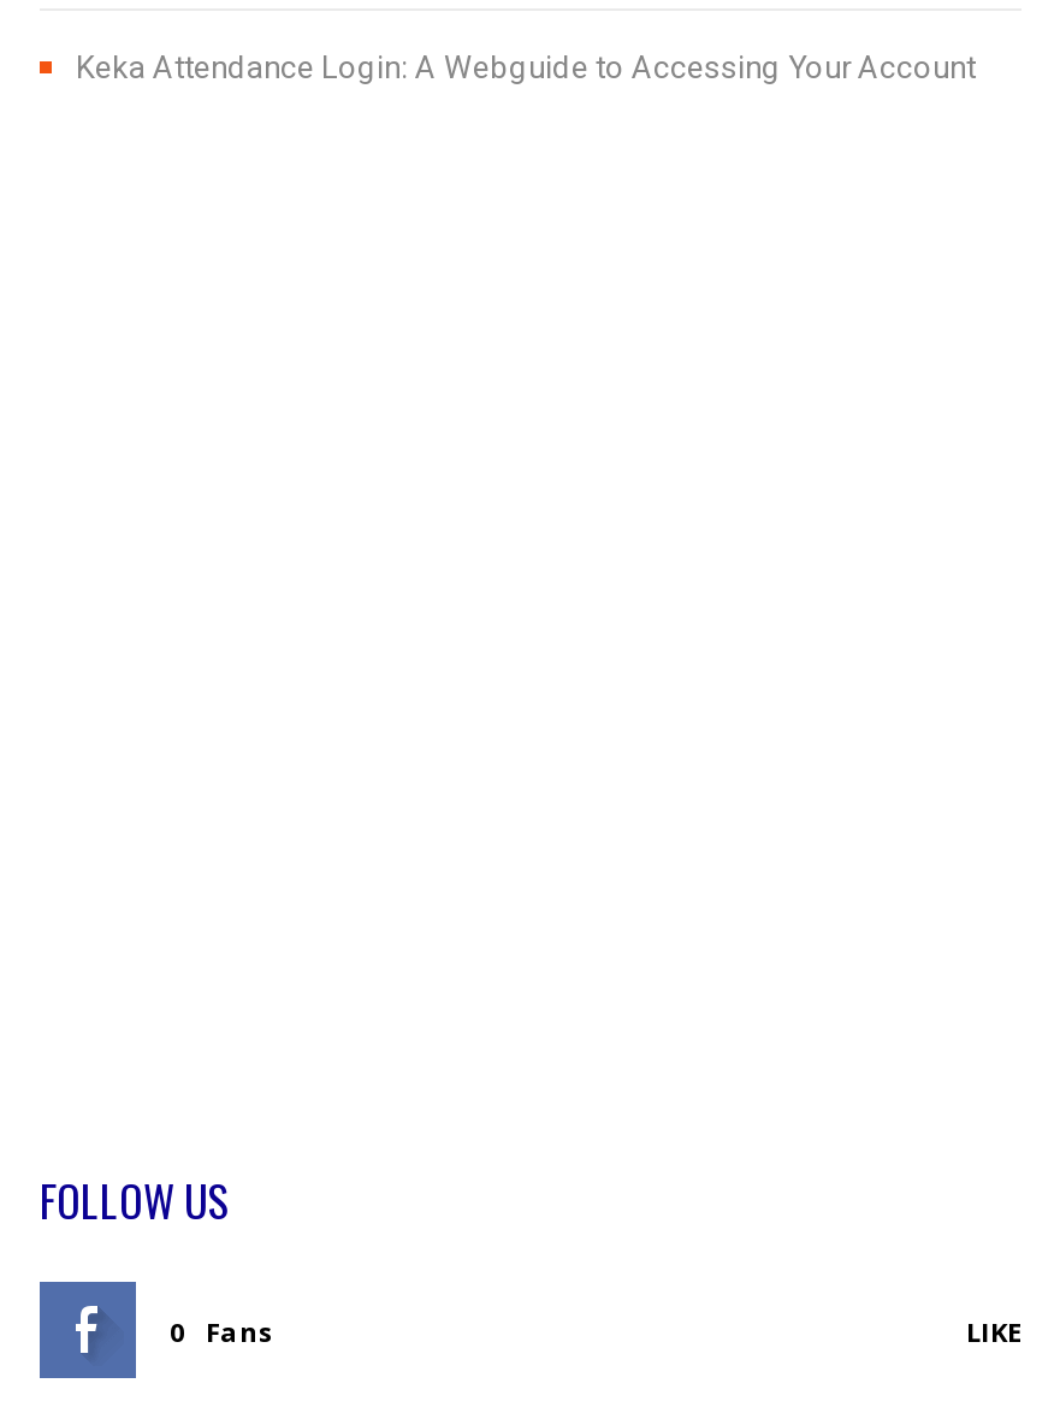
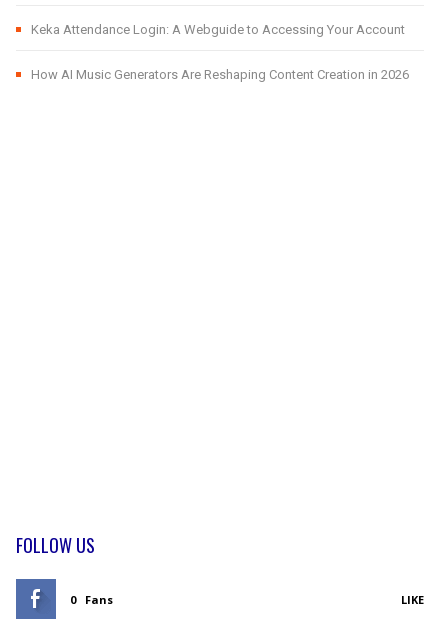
+ How AI Music Generators Are Reshaping Content Creation in 2026
